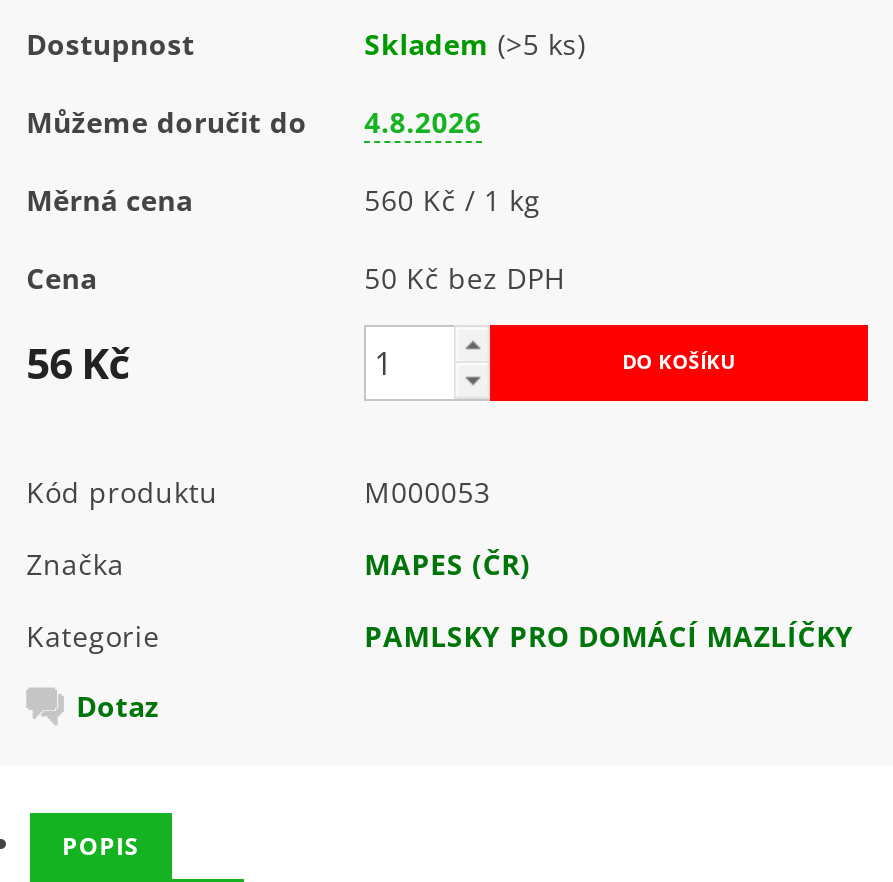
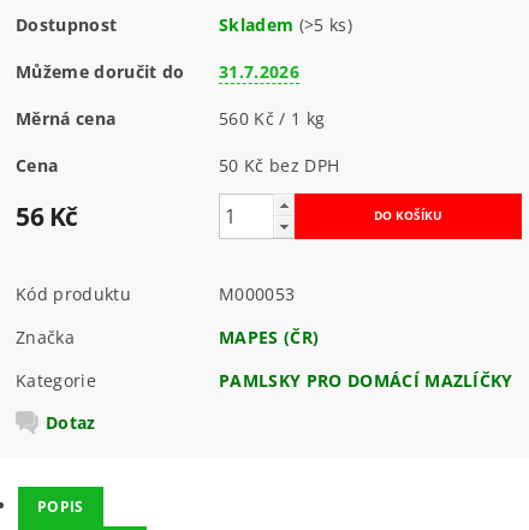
- Můžeme doručit do 4.8.2026
+ Můžeme doručit do 31.7.2026
